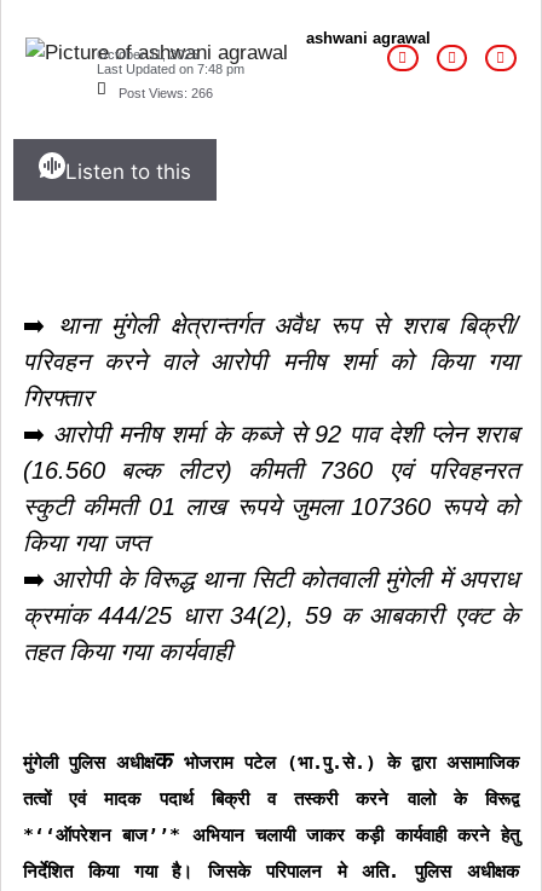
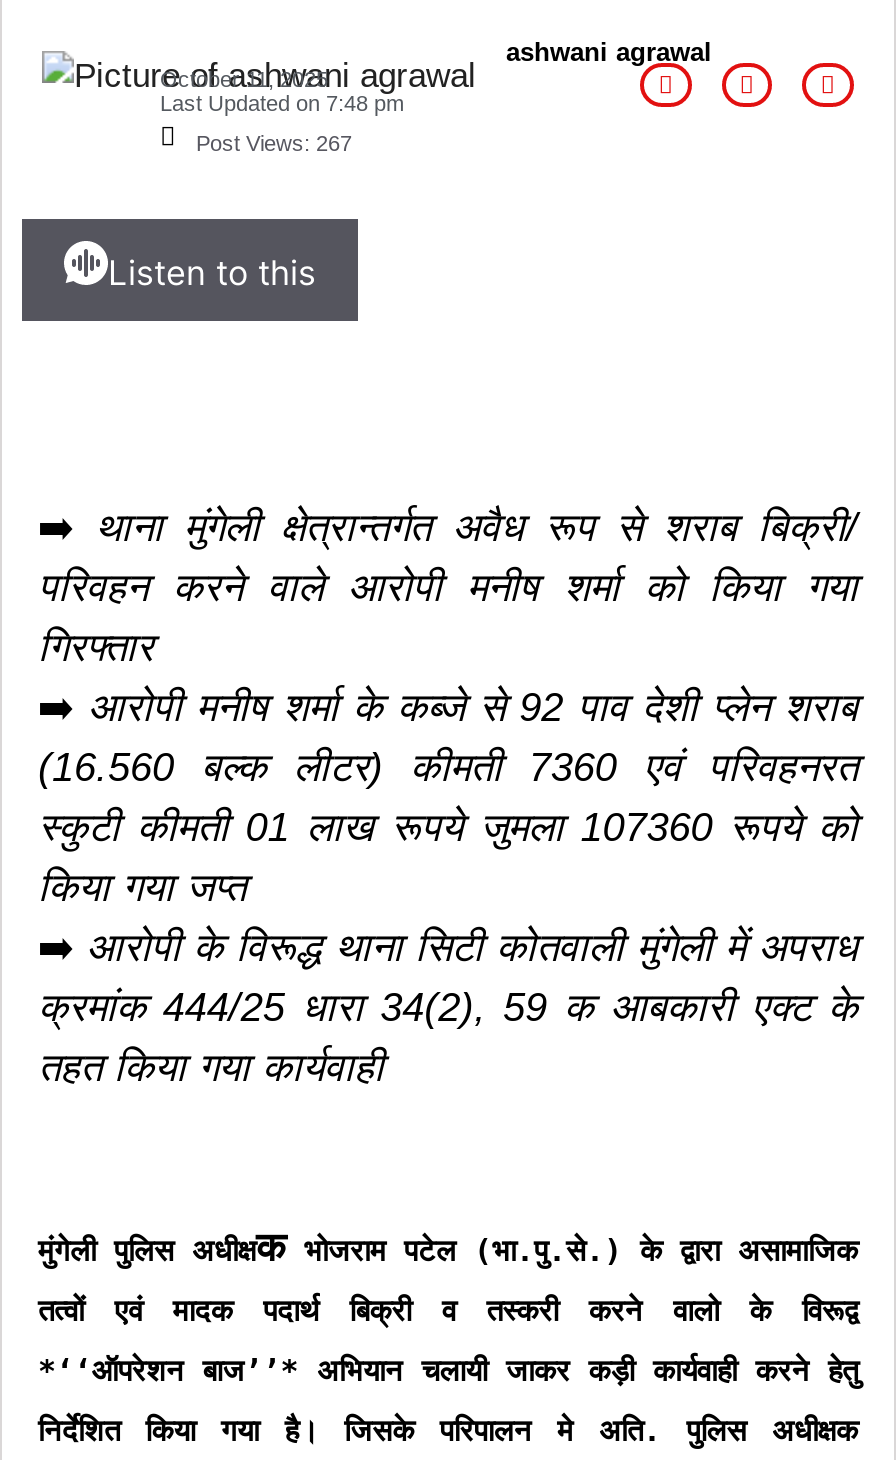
- Post Views: 266
+ Post Views: 267
